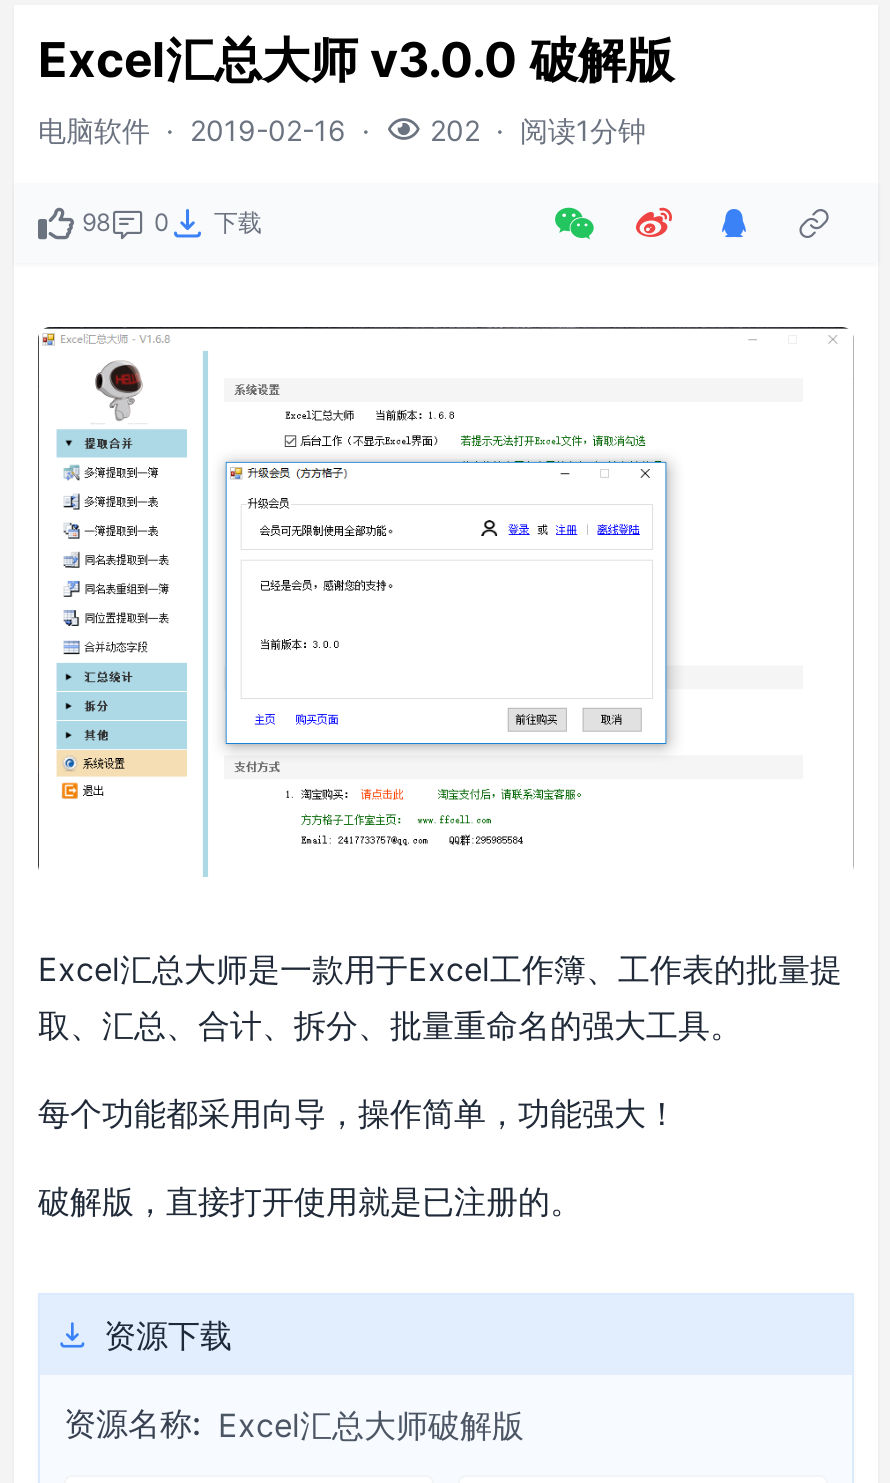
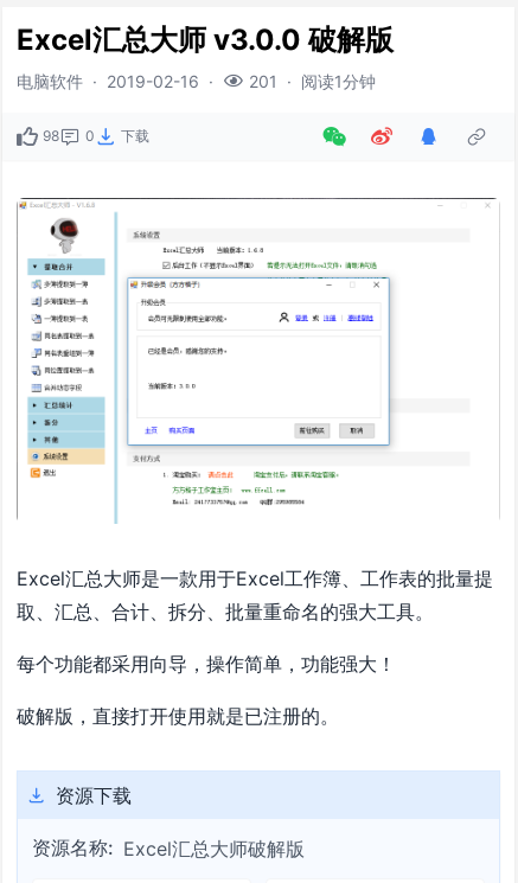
- 电脑软件 · 2019-02-16 · 202 · 阅读1分钟
+ 电脑软件 · 2019-02-16 · 201 · 阅读1分钟
